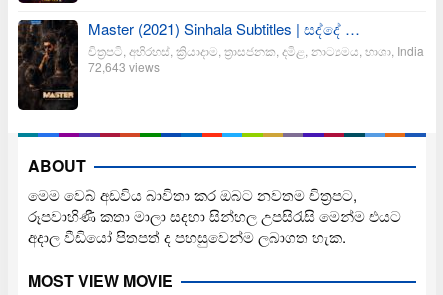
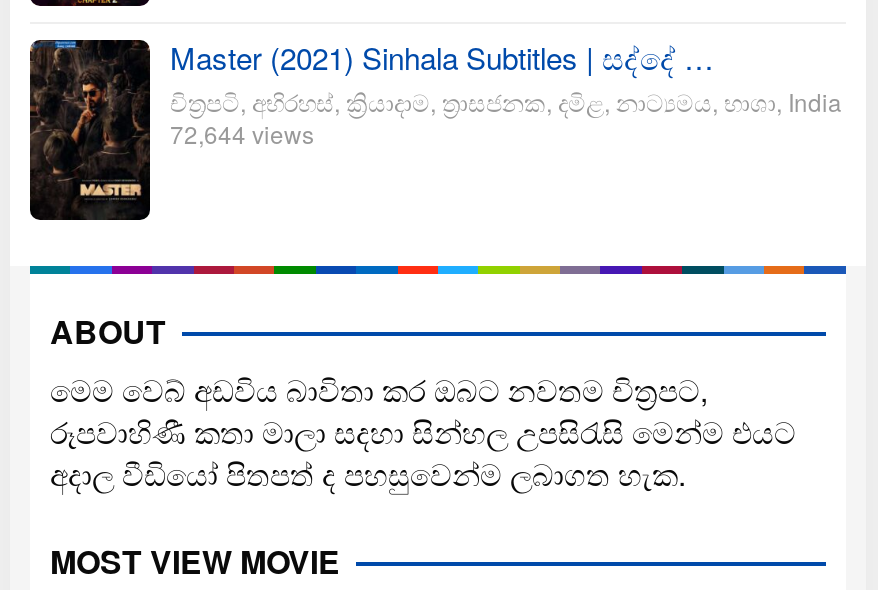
- 72,643 views
+ 72,644 views
